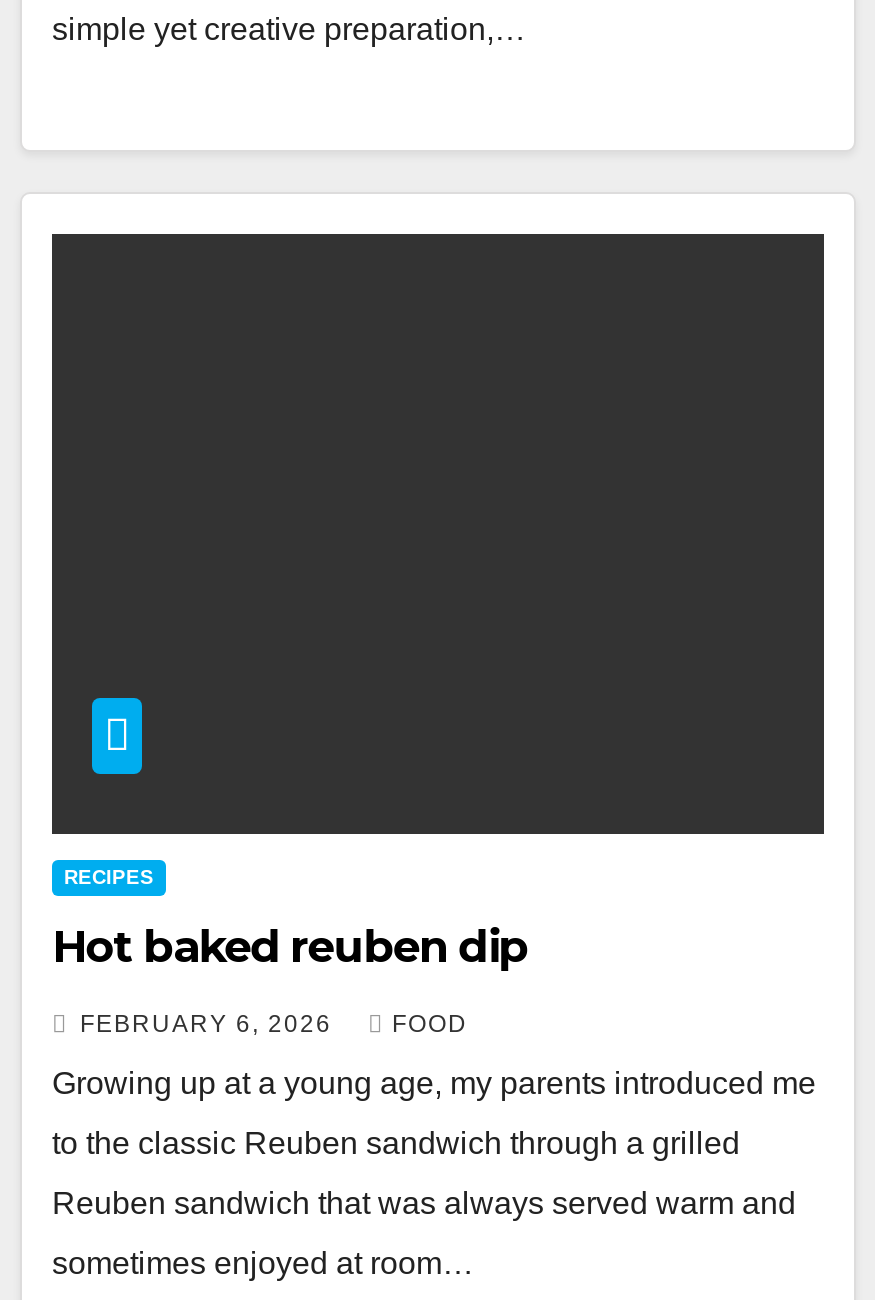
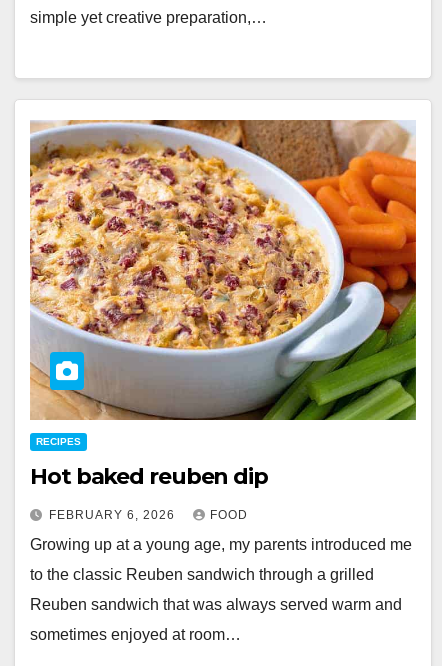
+ [image]
